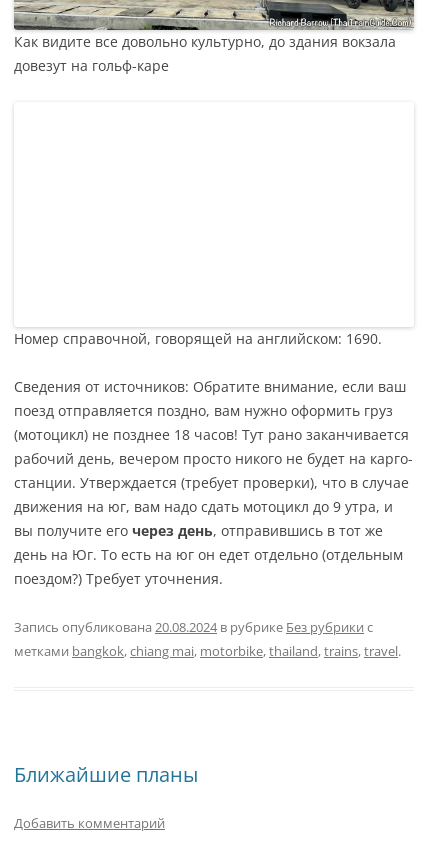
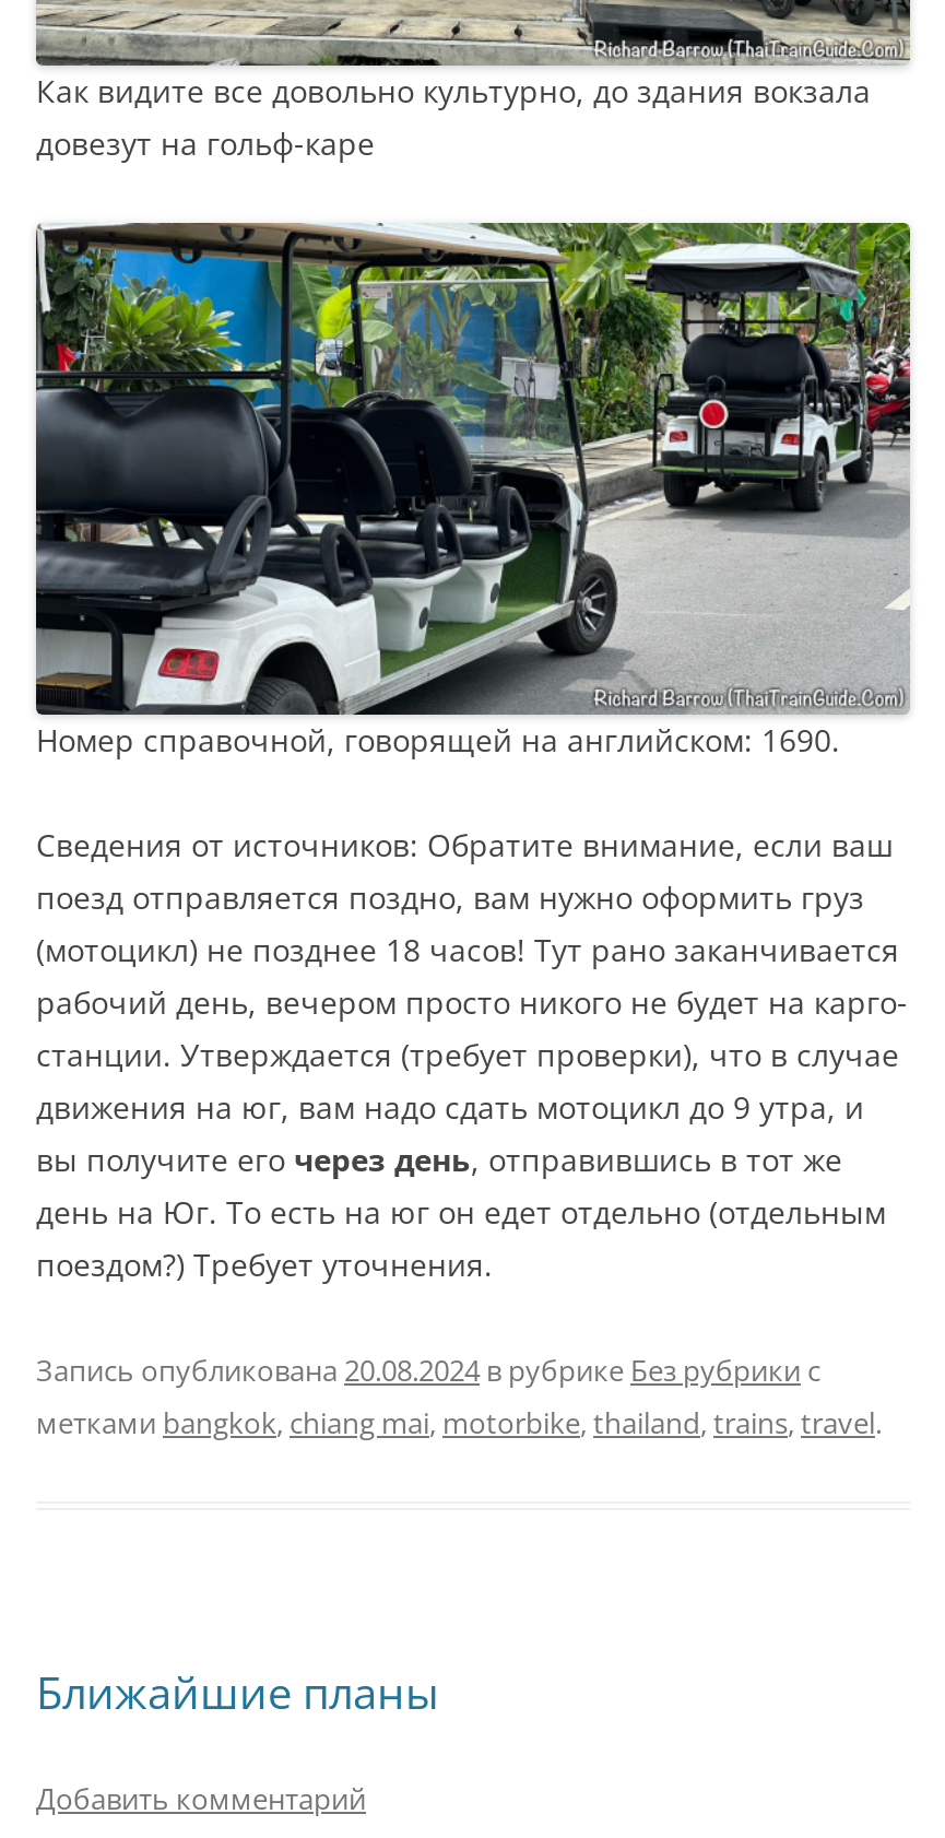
+ [image]
